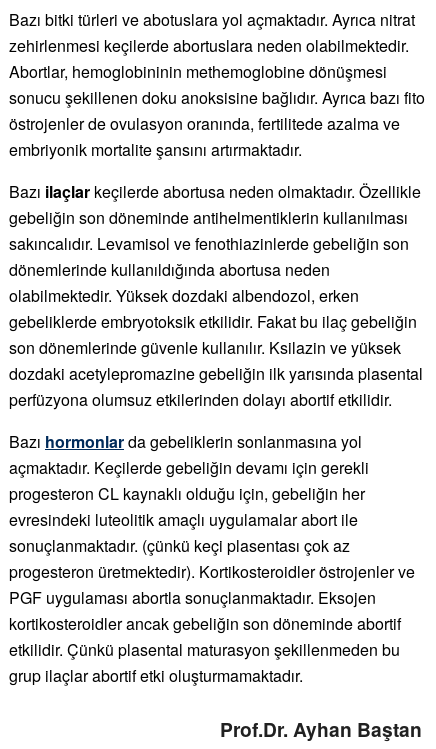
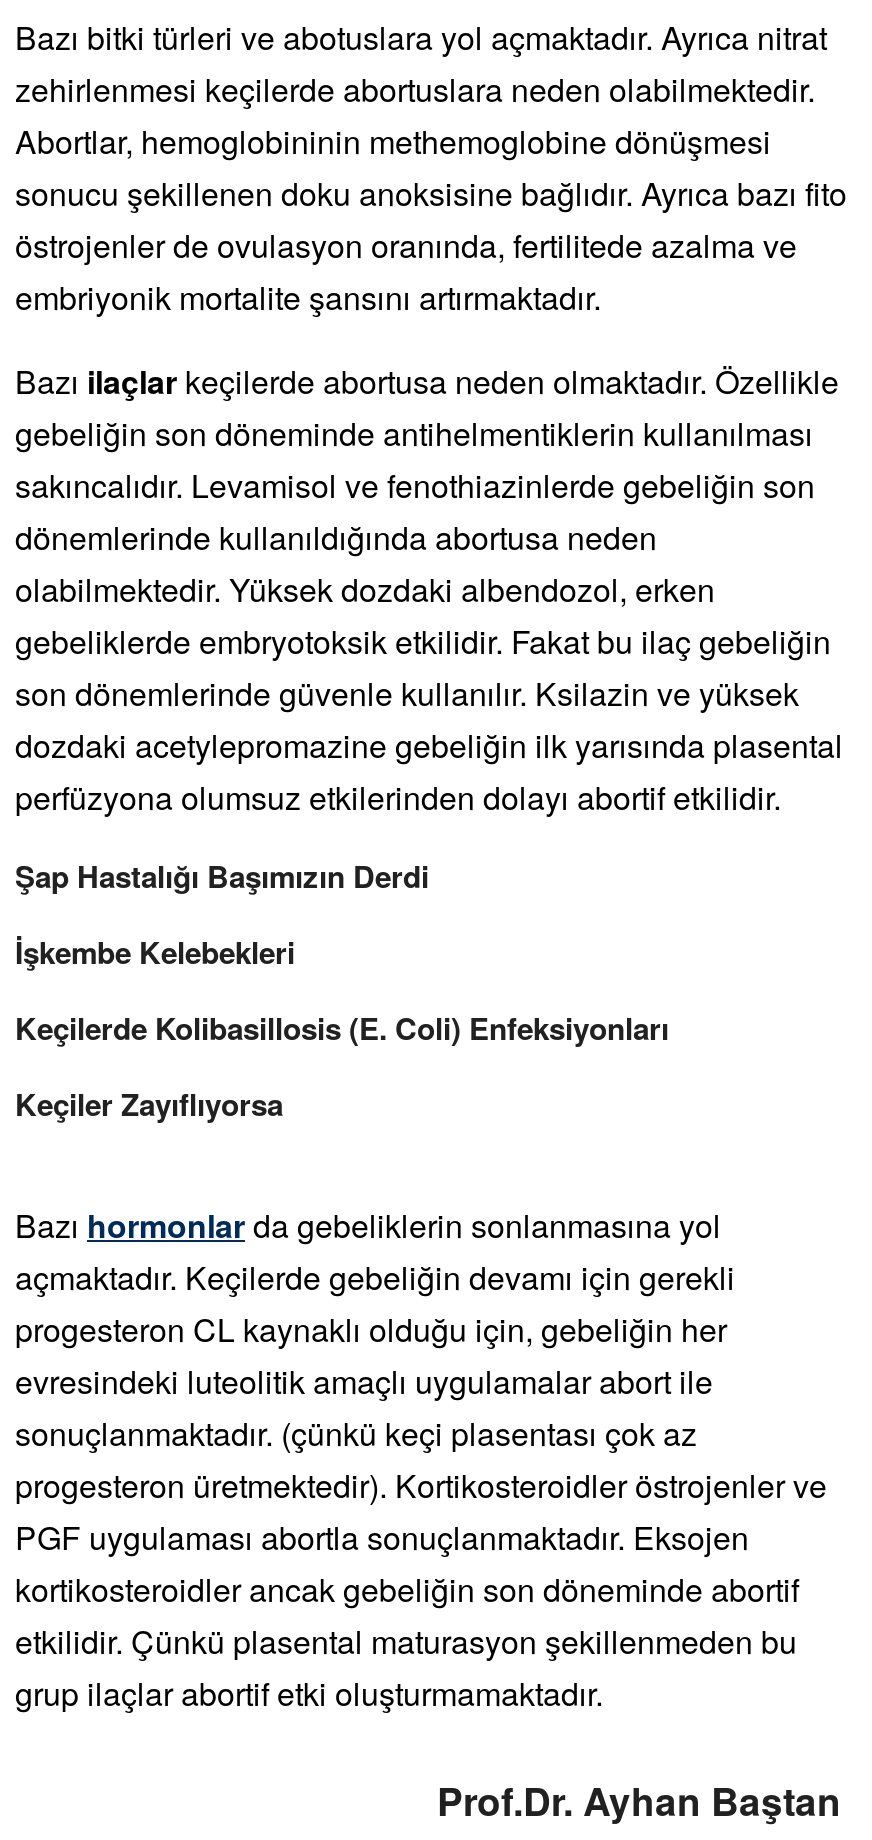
+ Şap Hastalığı Başımızın Derdi
+ İşkembe Kelebekleri
+ Keçilerde Kolibasillosis (E. Coli) Enfeksiyonları
+ Keçiler Zayıflıyorsa
